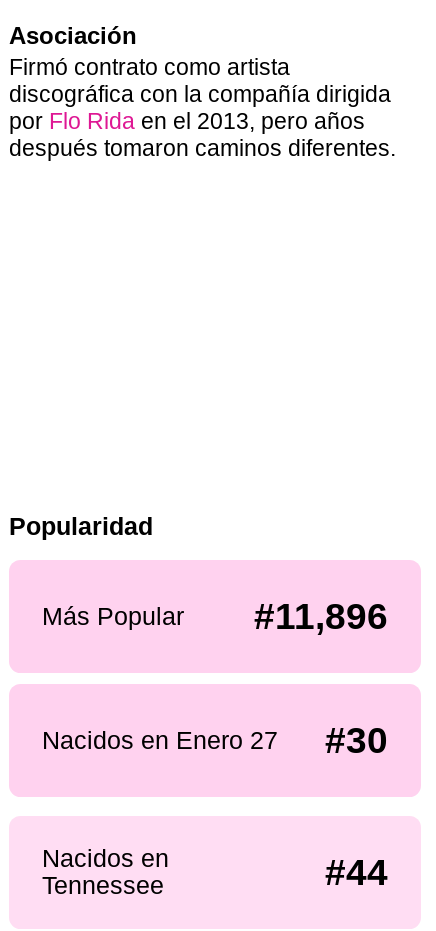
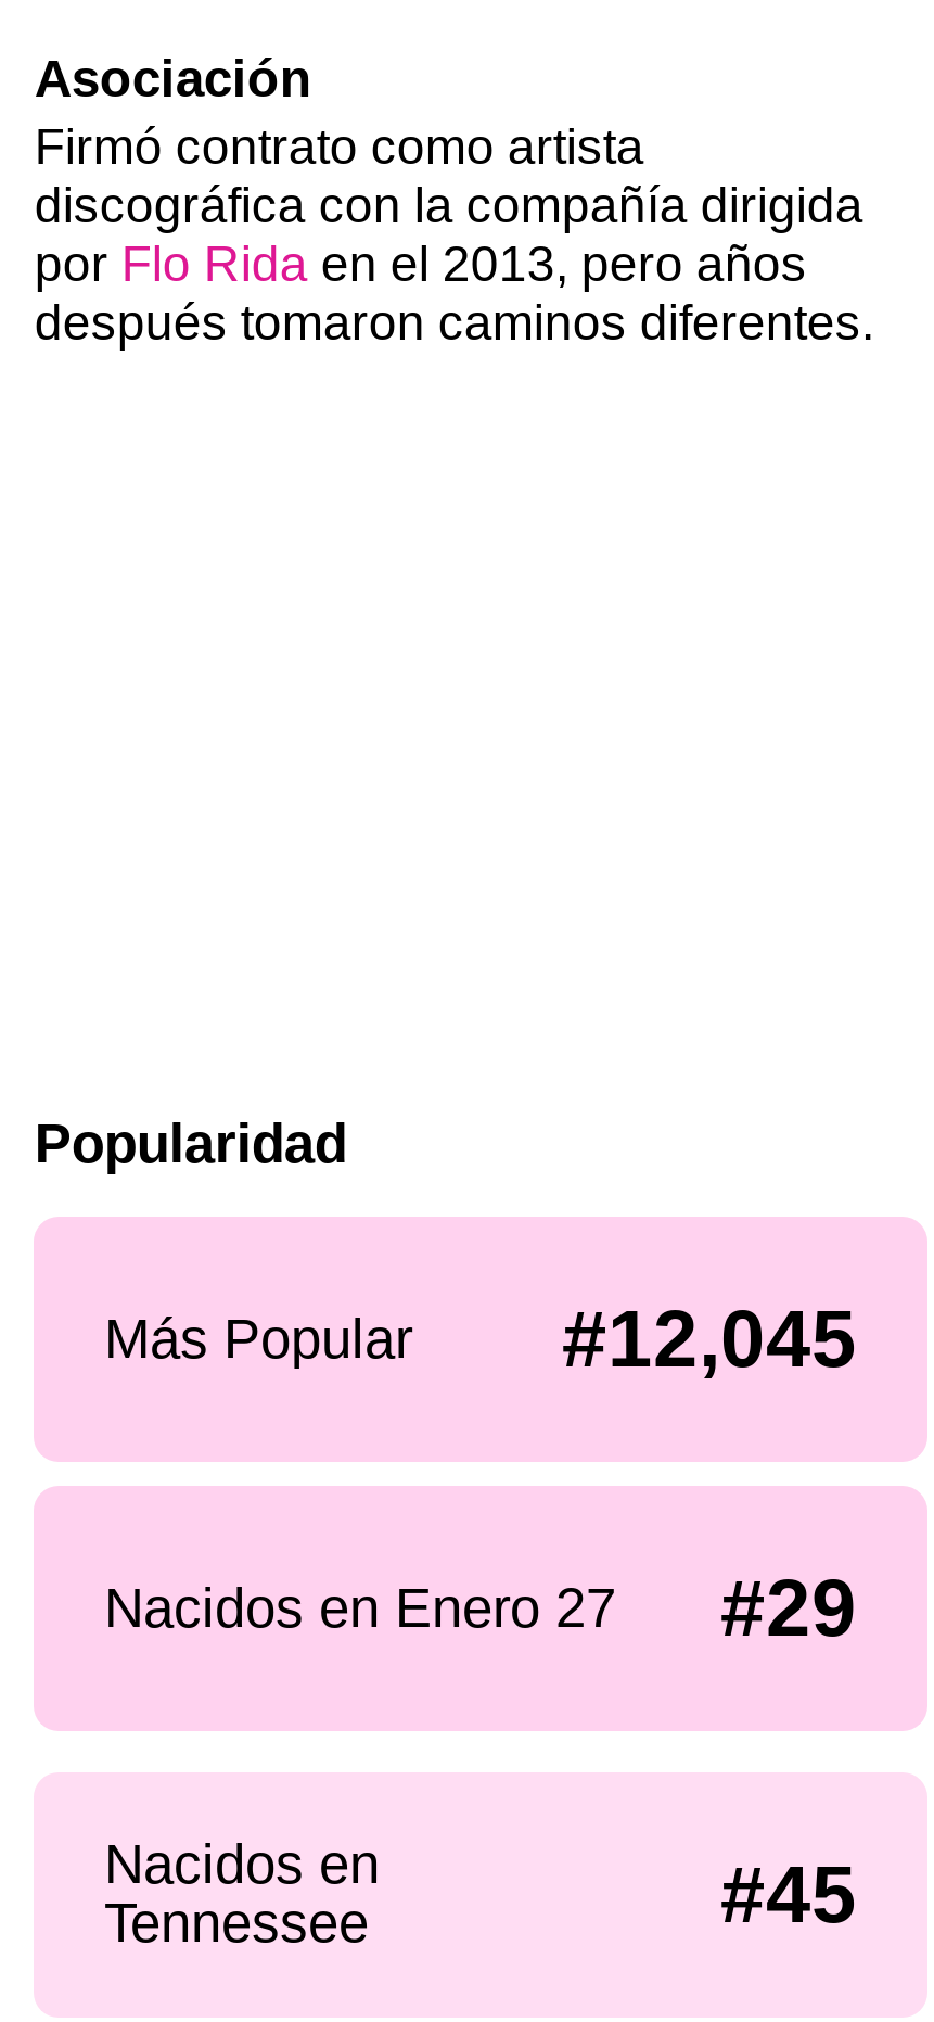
- #11,896
+ #12,045

- Nacidos en Enero 27 #30
+ Nacidos en Enero 27 #29

- #44
+ #45
